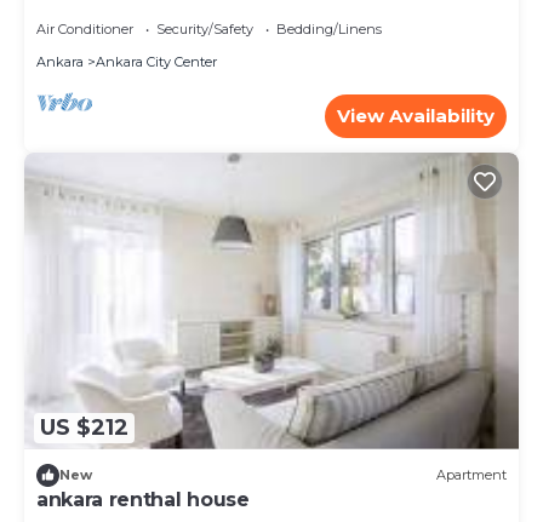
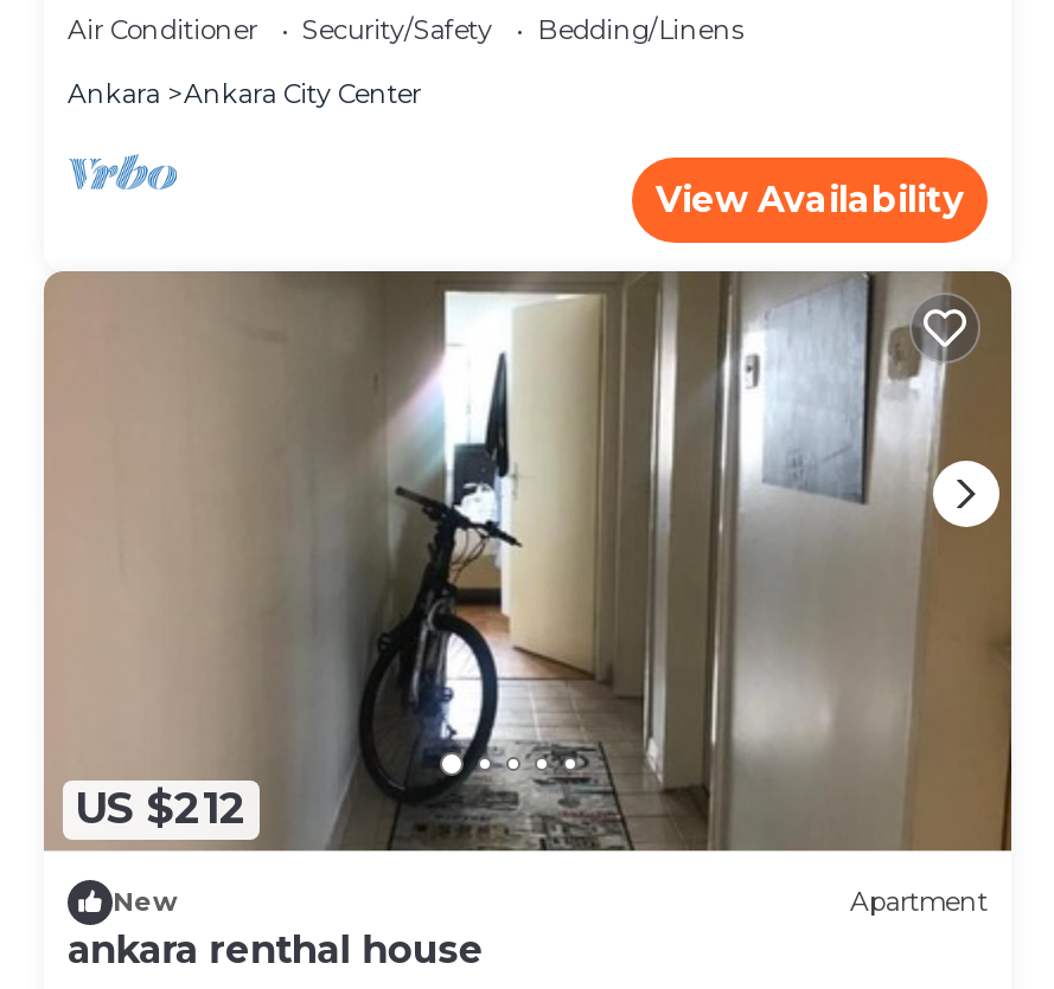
- [image]
+ [image]
